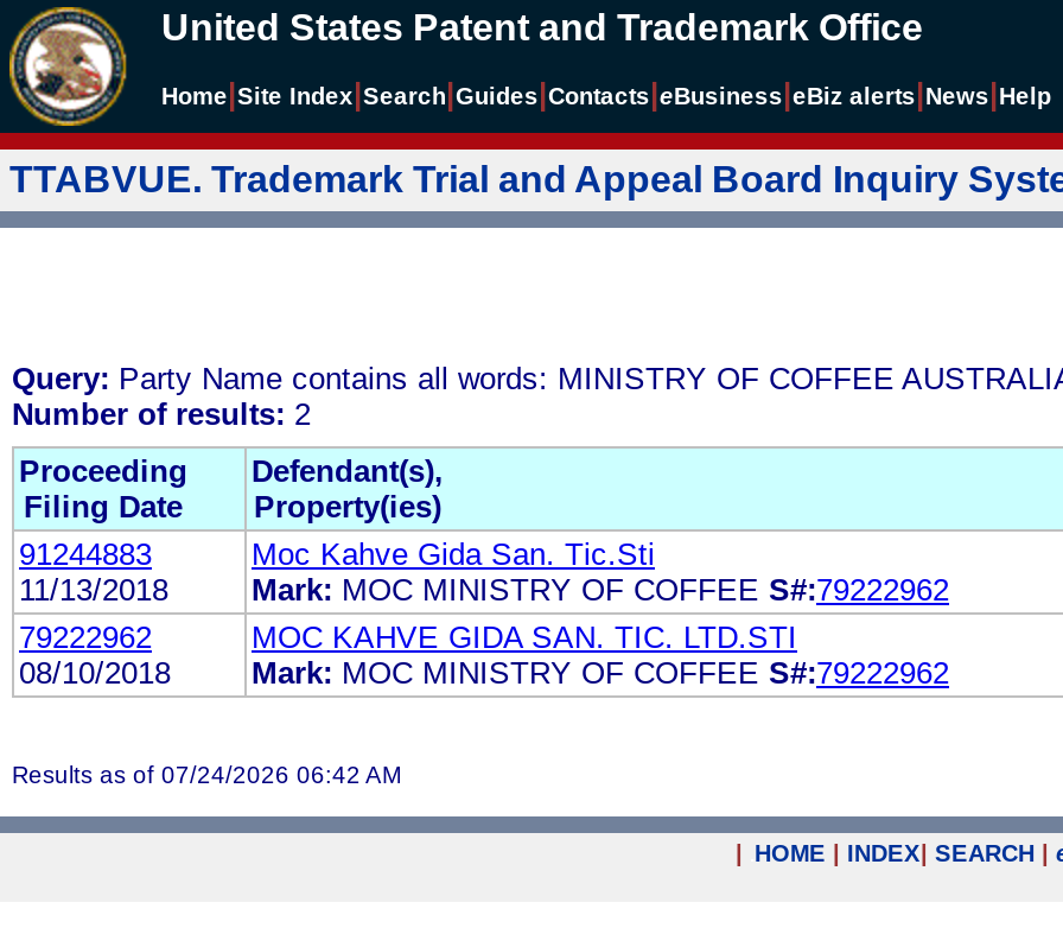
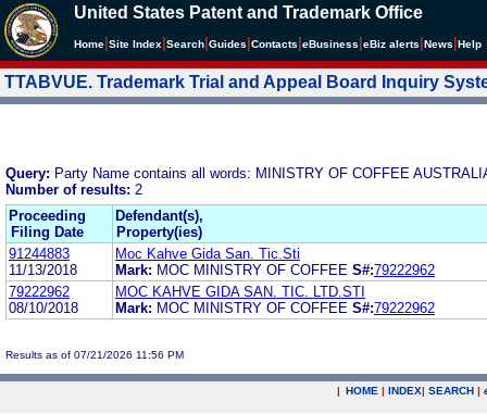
- Results as of 07/24/2026 06:42 AM
+ Results as of 07/21/2026 11:56 PM
